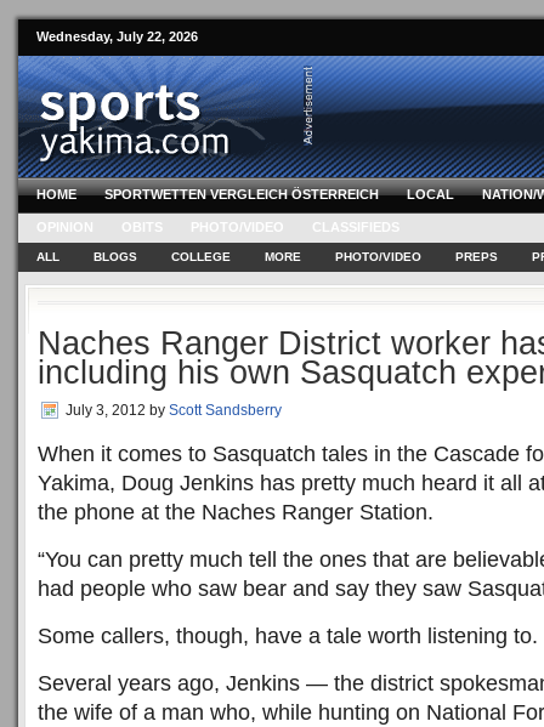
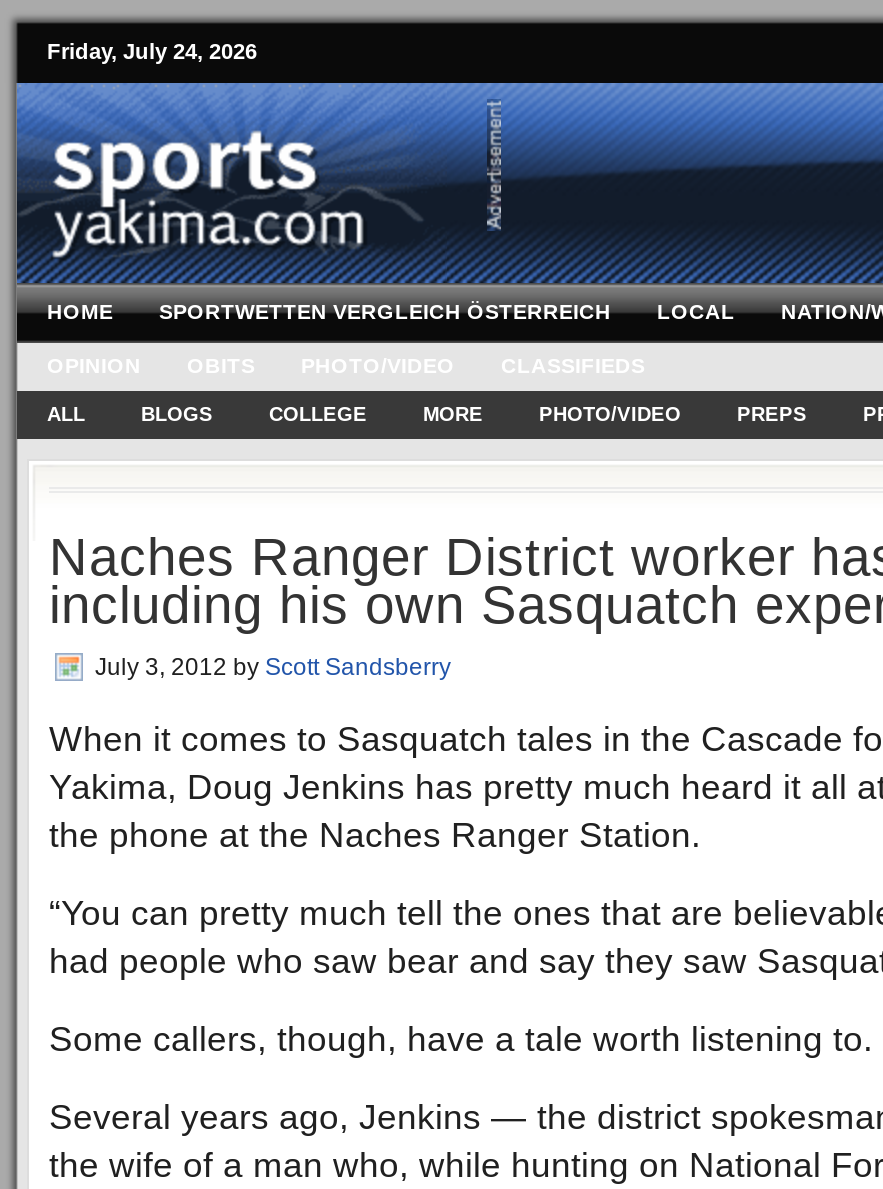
- Wednesday, July 22, 2026
+ Friday, July 24, 2026
